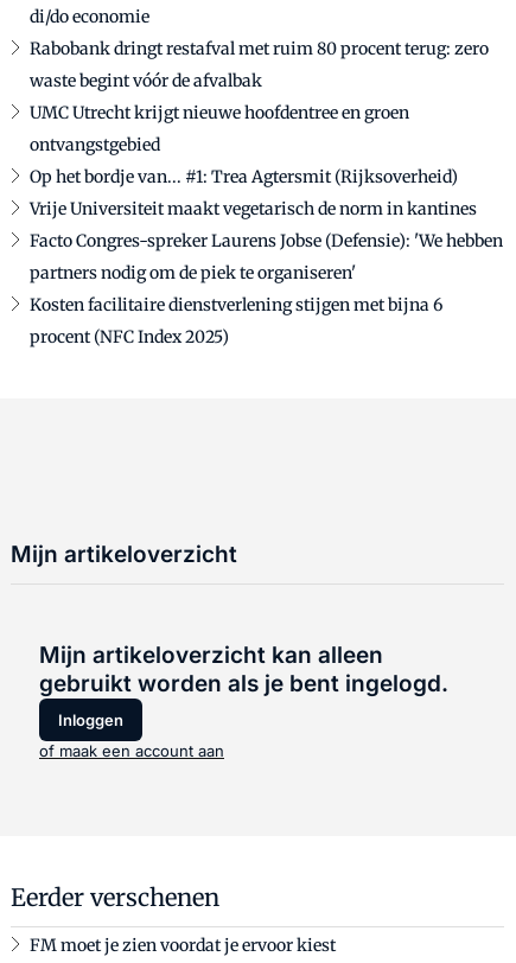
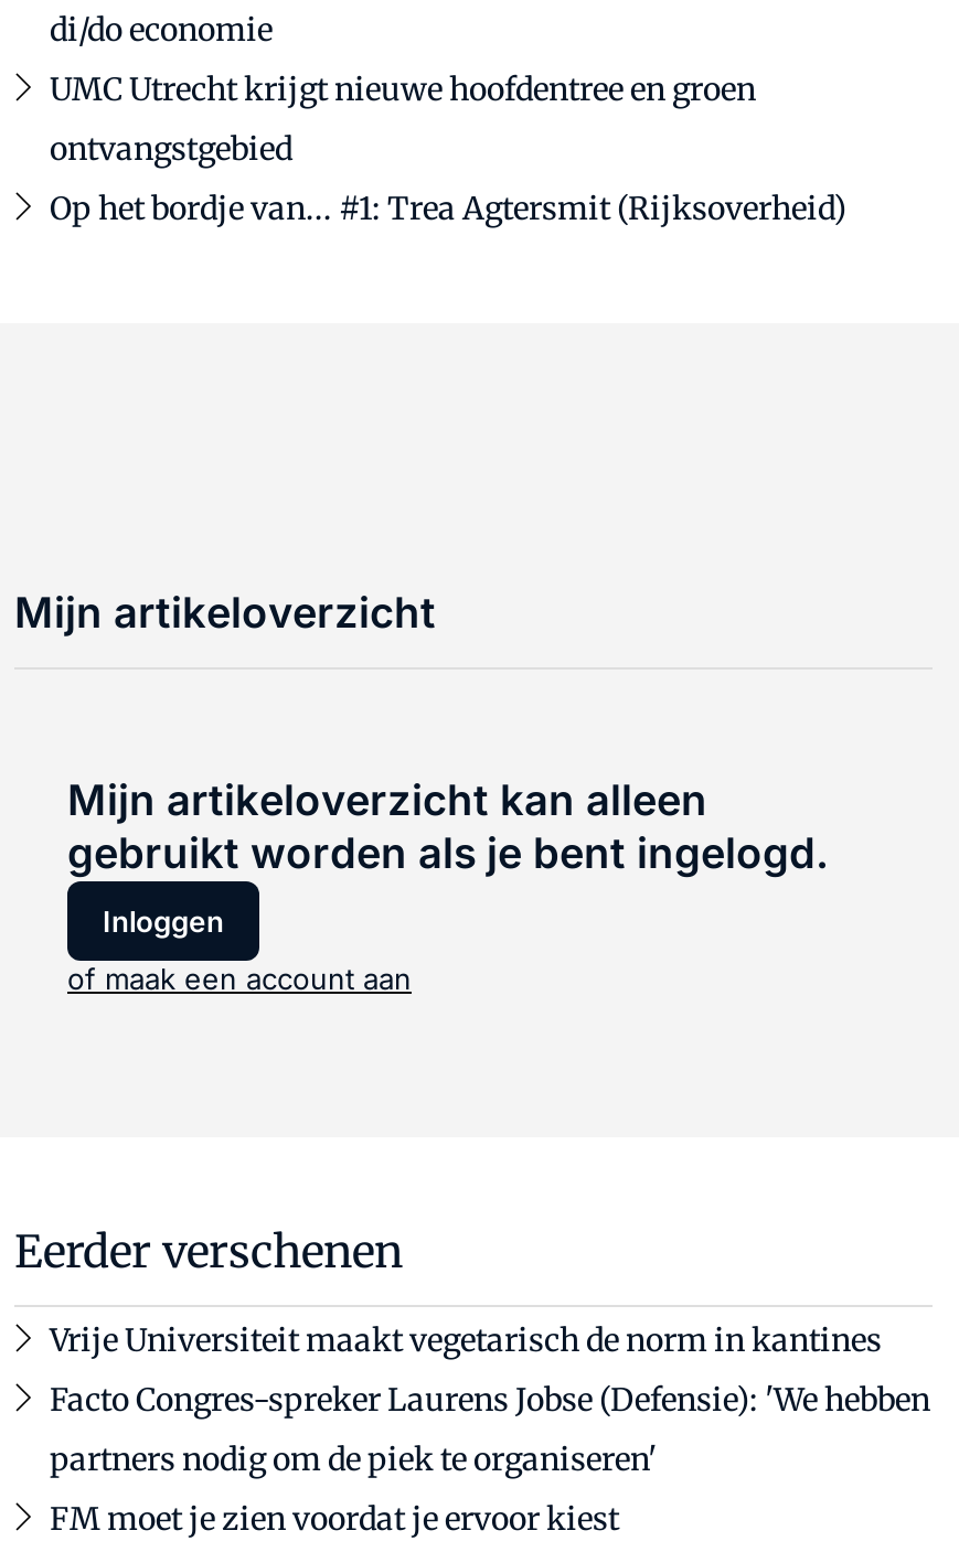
- Rabobank dringt restafval met ruim 80 procent terug: zero
- waste begint vóór de afvalbak

moved down: Vrije Universiteit maakt vegetarisch de norm in kantines | Facto Congres-spreker Laurens Jobse (Defensie): 'We hebben | partners nodig om de piek te organiseren'

- Kosten facilitaire dienstverlening stijgen met bijna 6
- procent (NFC Index 2025)

moved up: Mijn artikeloverzicht | Mijn artikeloverzicht kan alleen | gebruikt worden als je bent ingelogd. | Inloggen | of maak een account aan | Eerder verschenen
